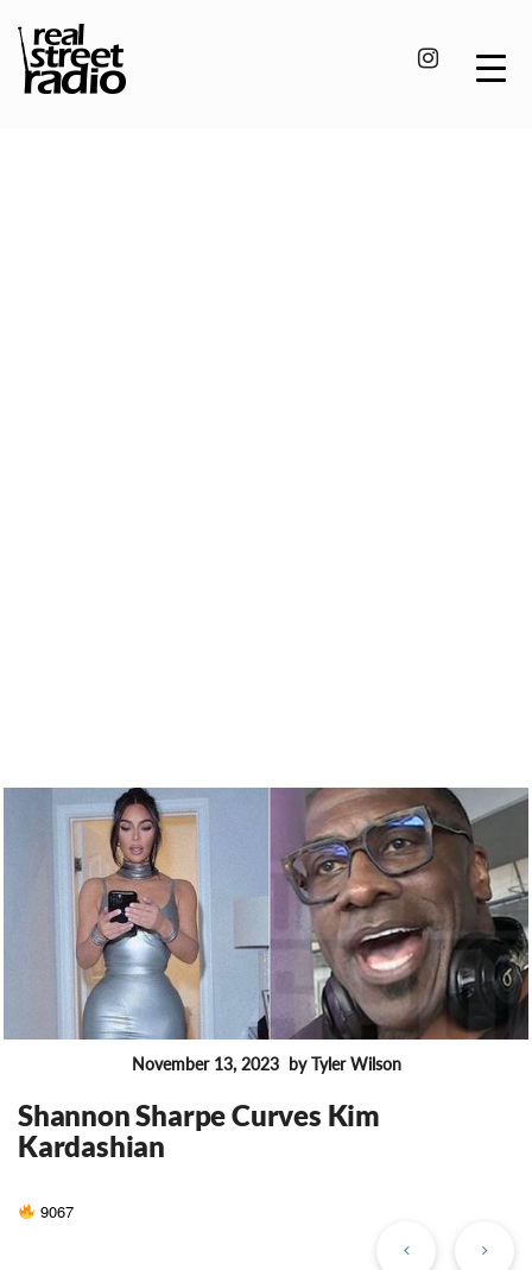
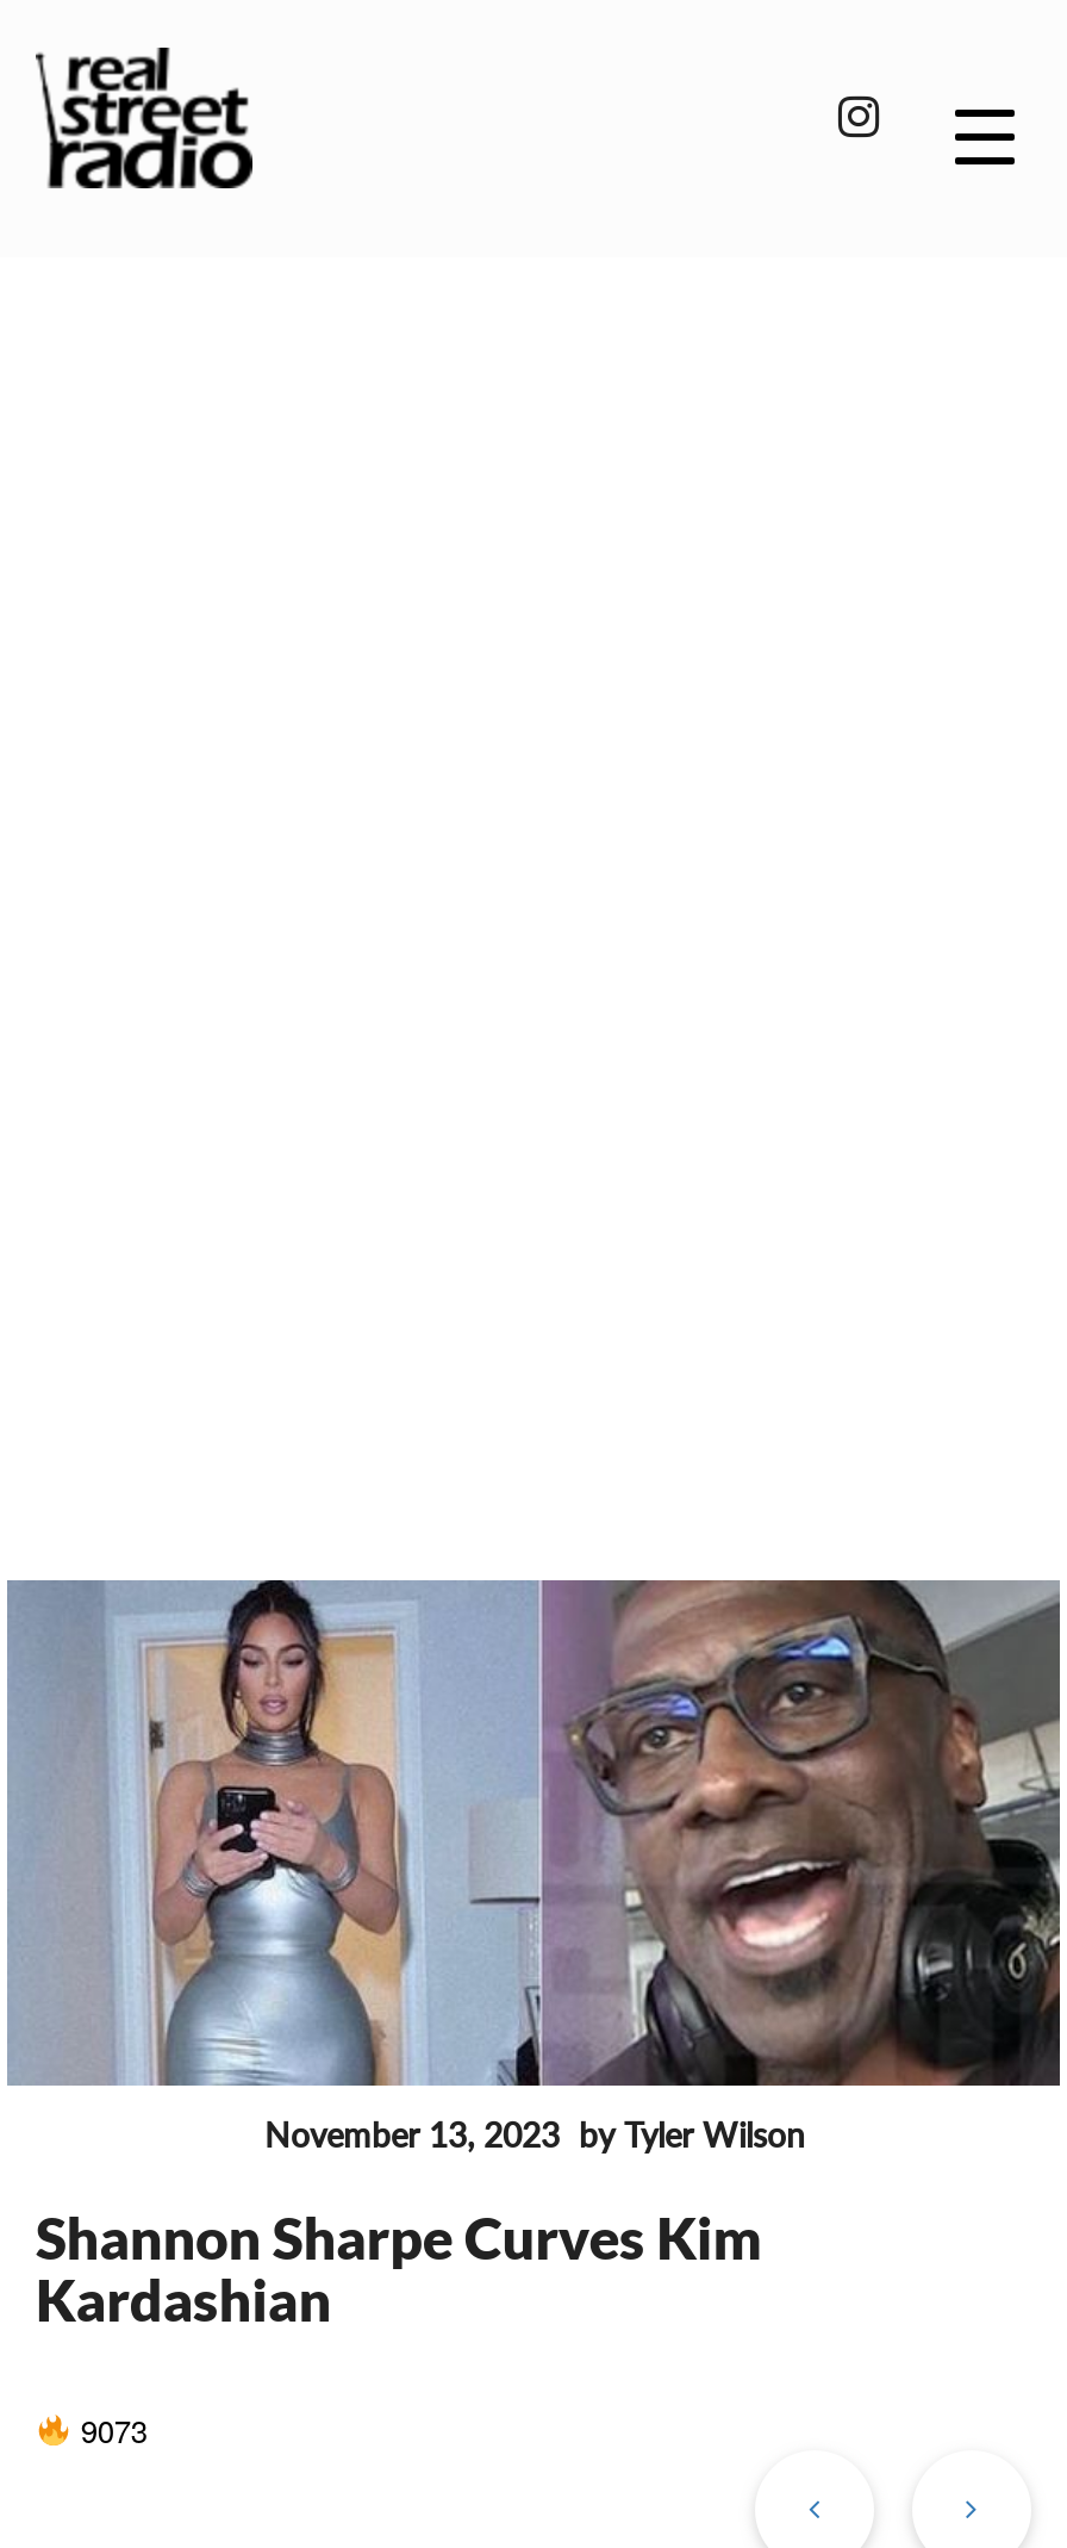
- 9067
+ 9073
